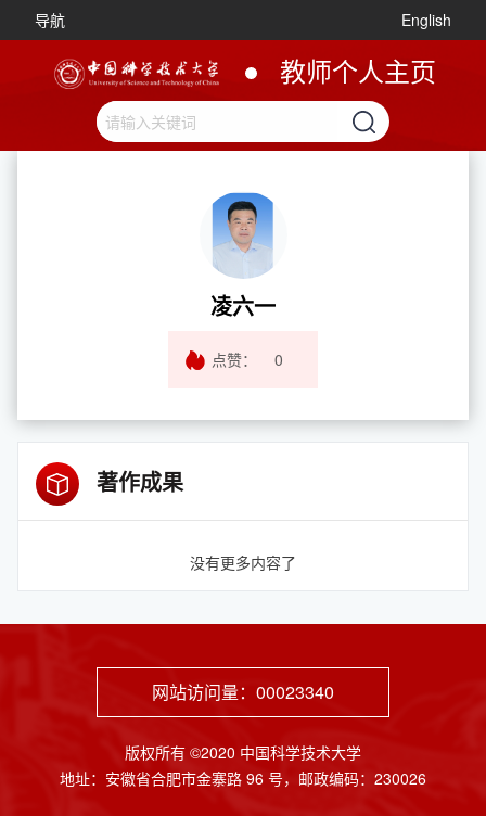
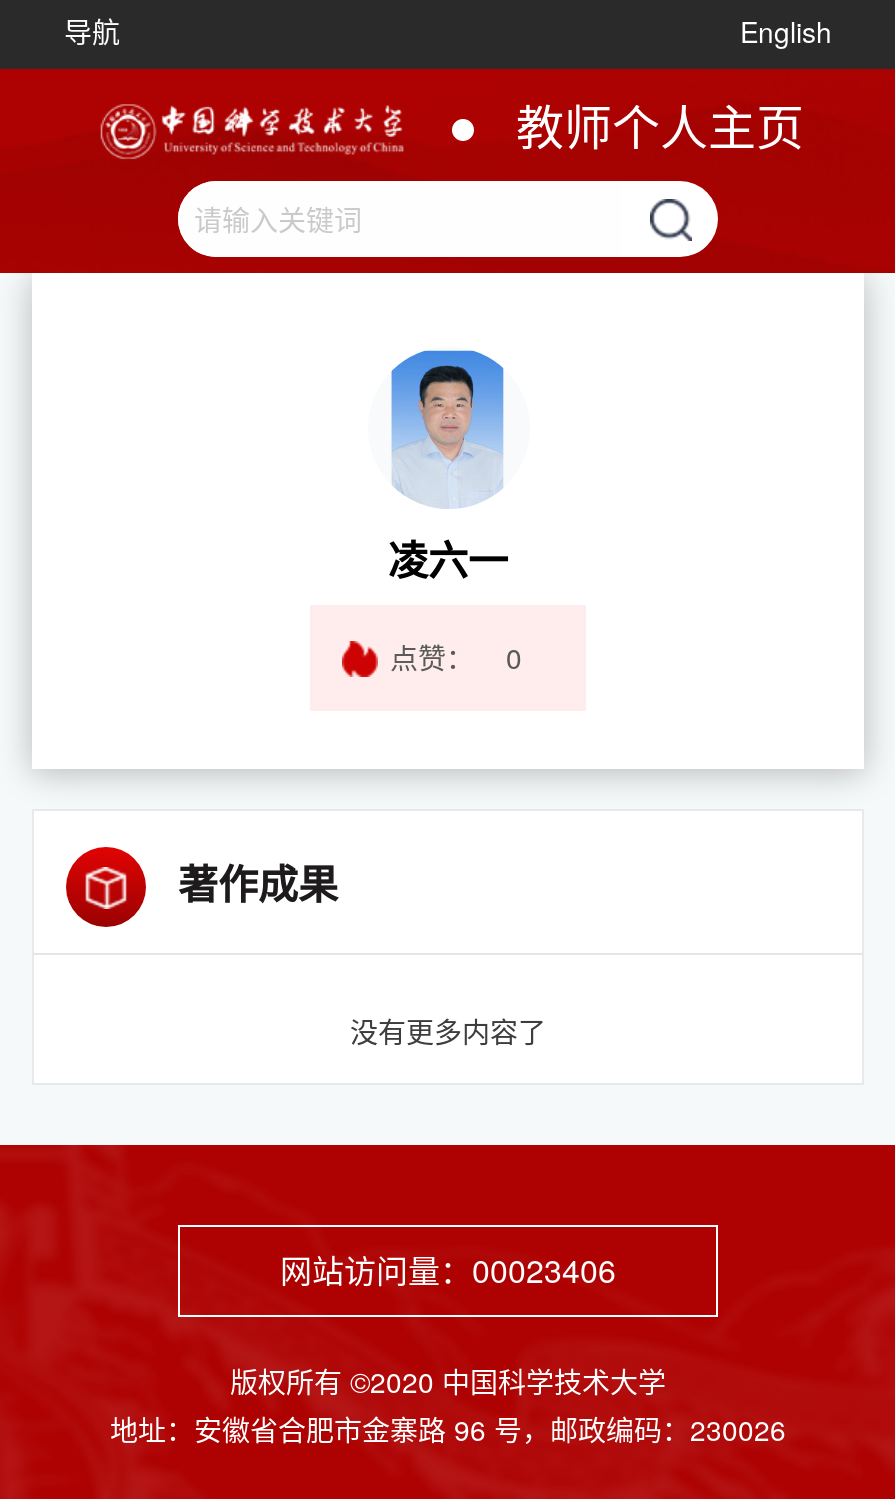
- 网站访问量：00023340
+ 网站访问量：00023406
